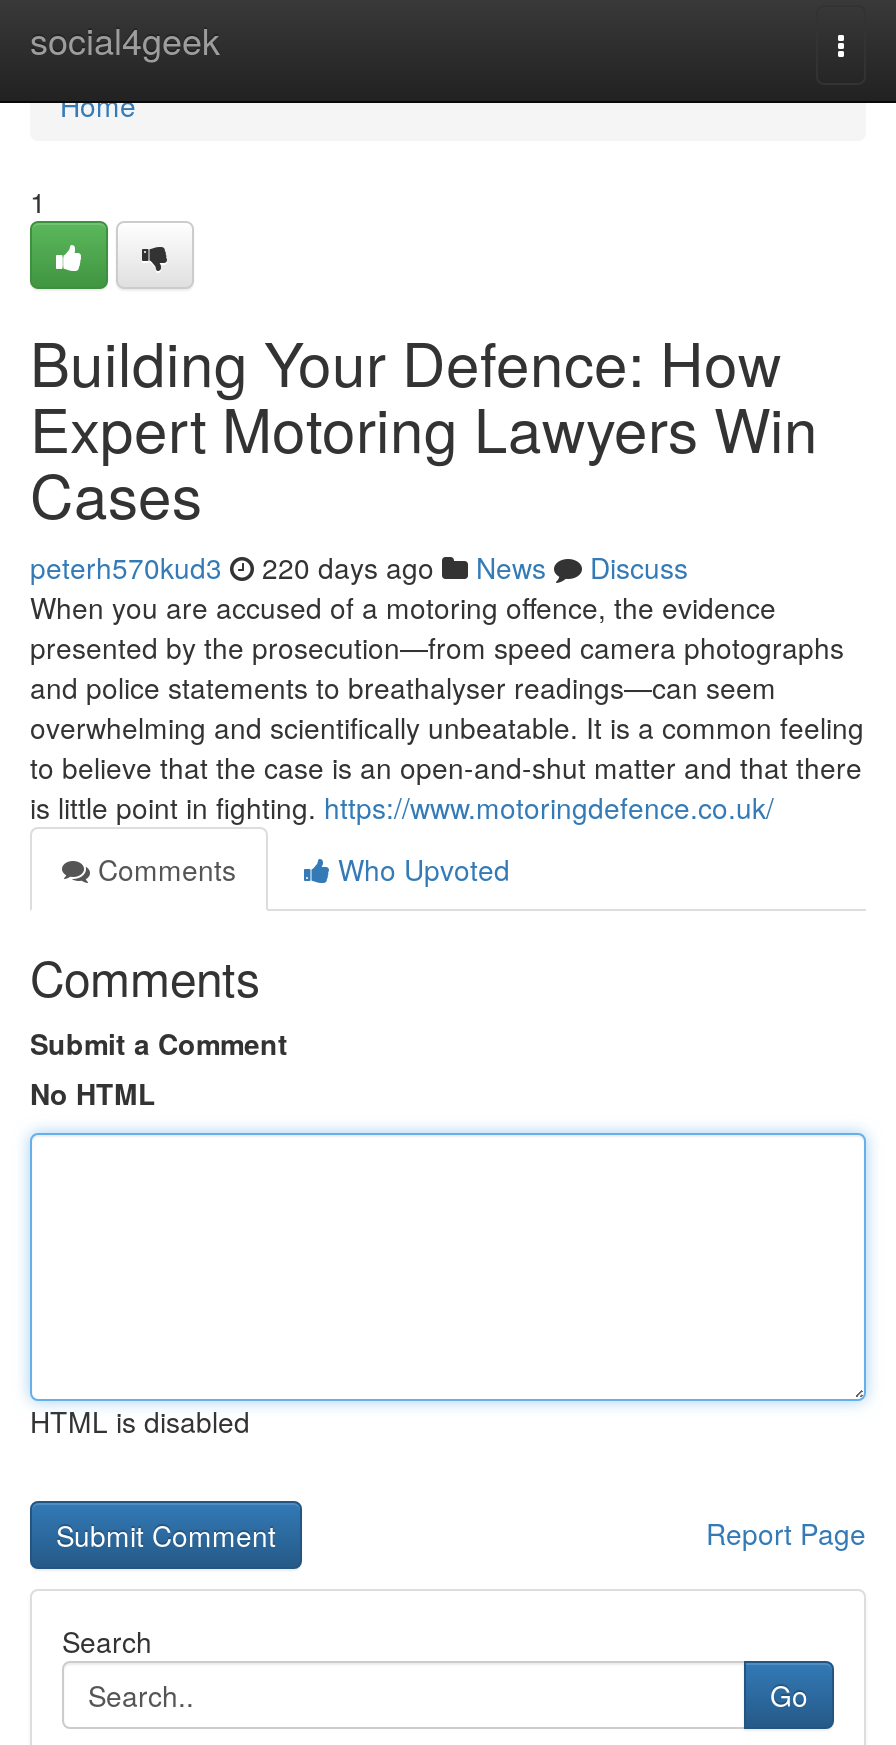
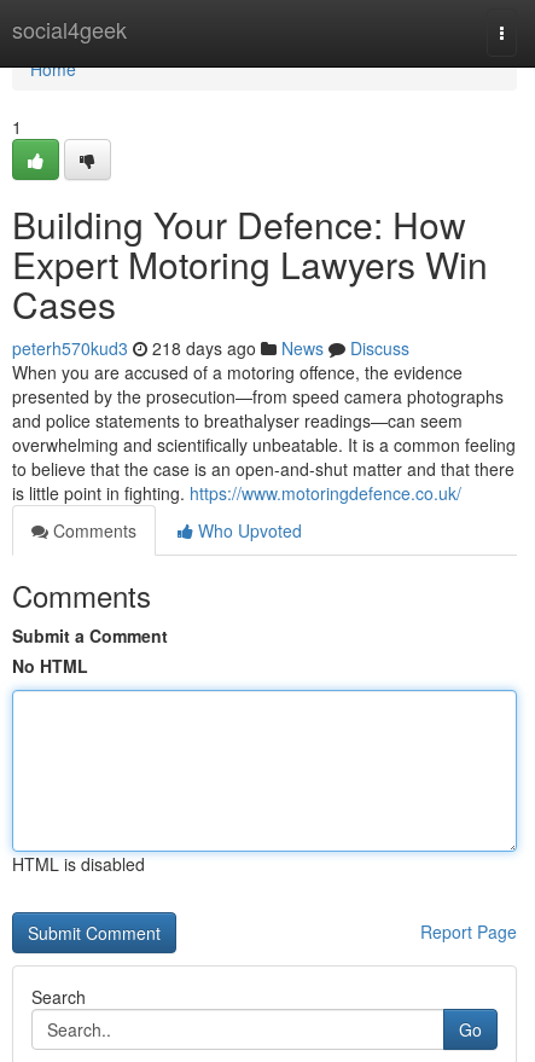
- peterh570kud3 220 days ago News Discuss
+ peterh570kud3 218 days ago News Discuss
